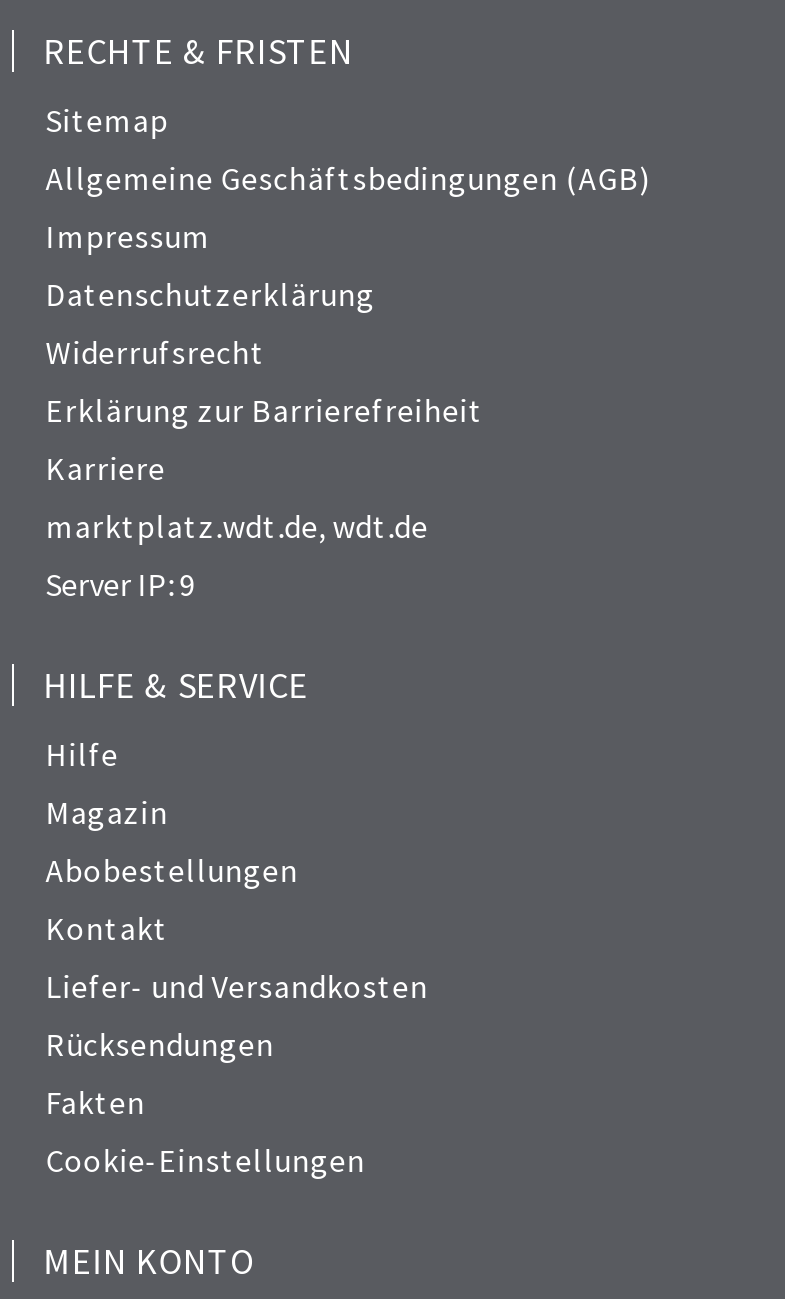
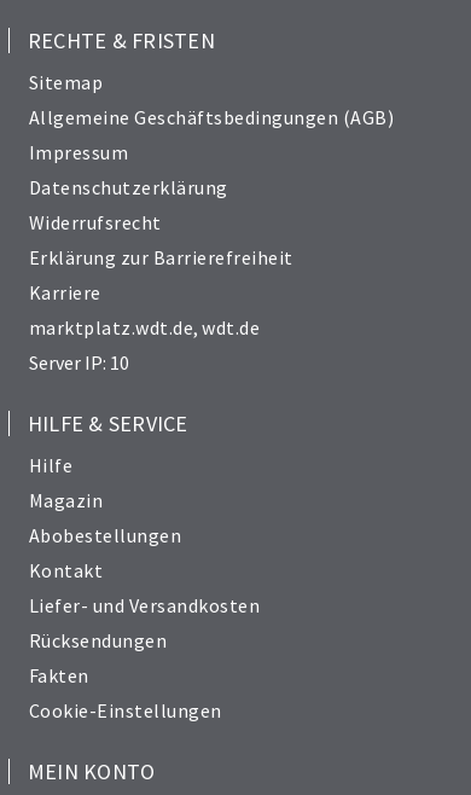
- Server IP: 9
+ Server IP: 10
